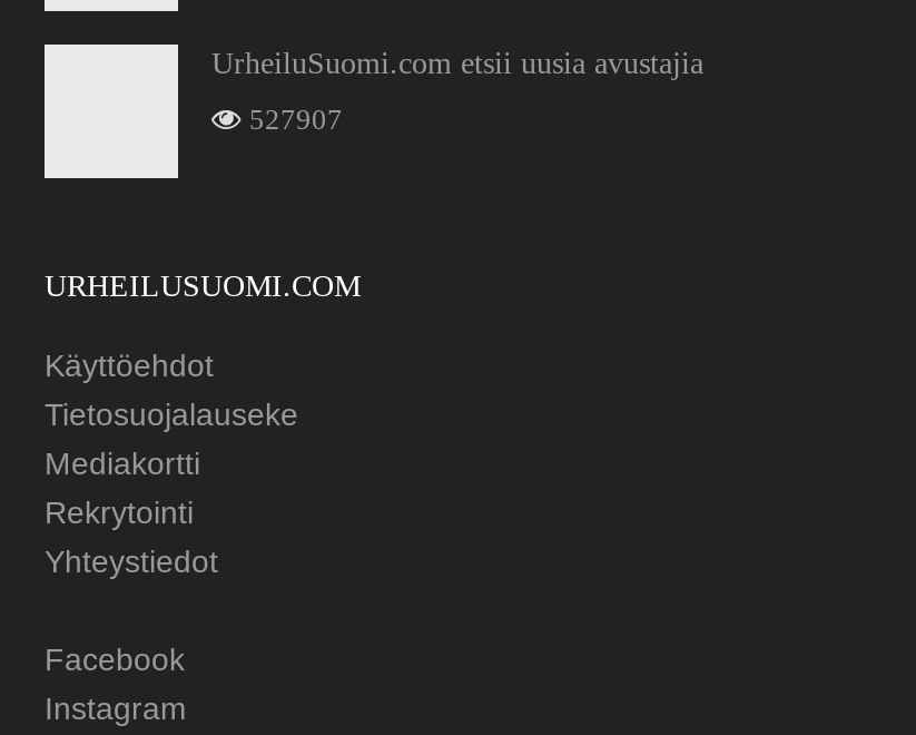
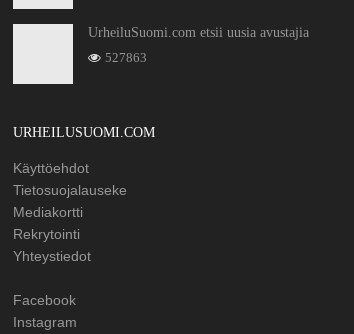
- 527907
+ 527863
